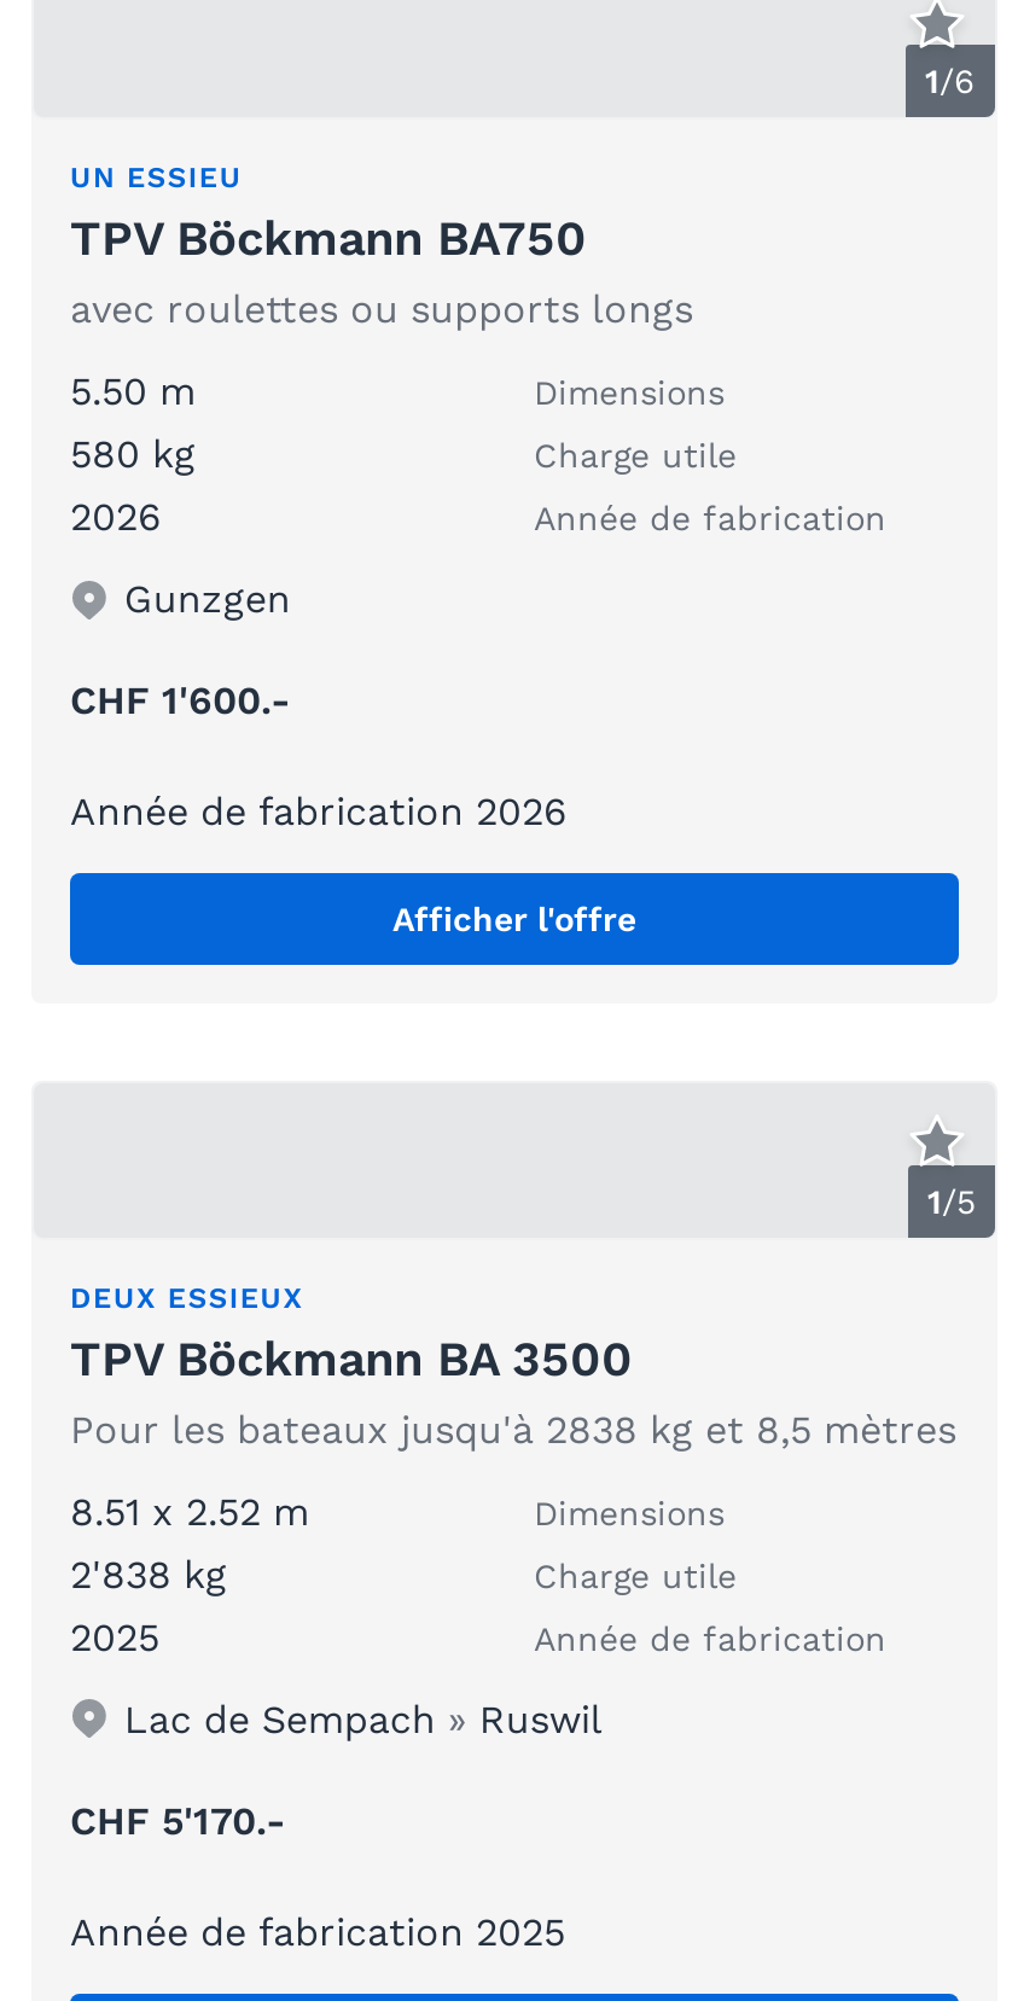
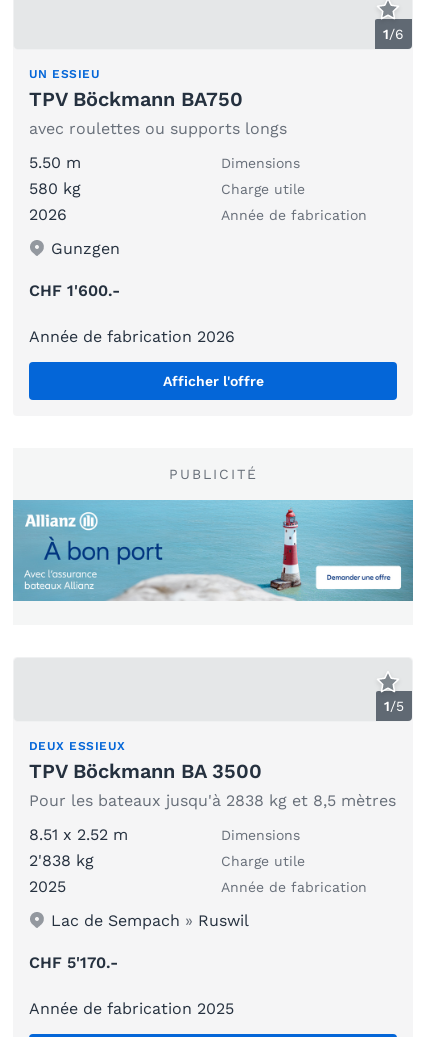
+ [image]

+ PUBLICITÉ
